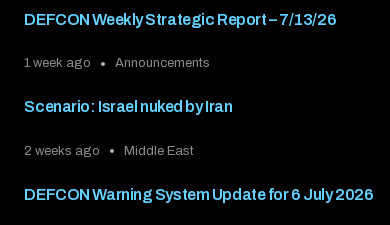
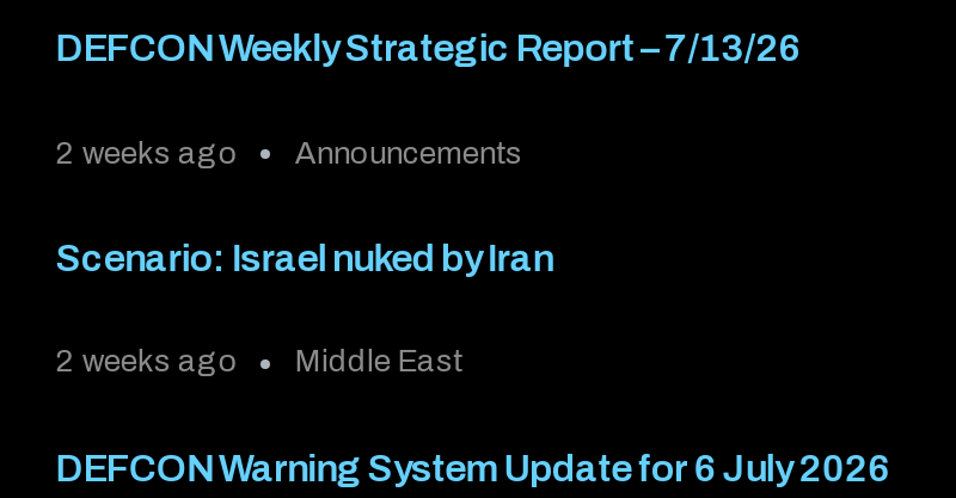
- 1 week ago Announcements
+ 2 weeks ago Announcements
